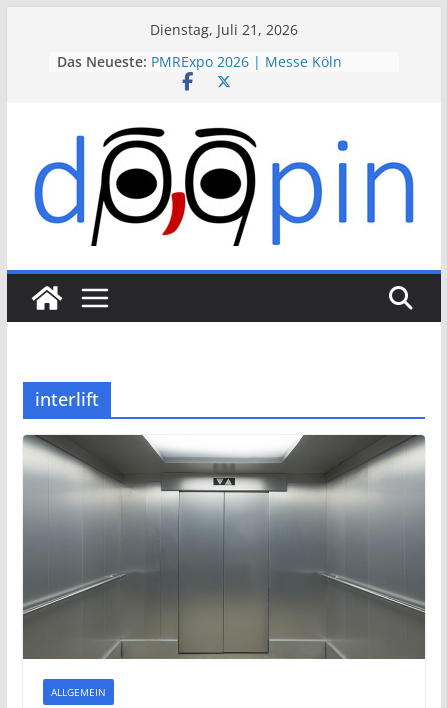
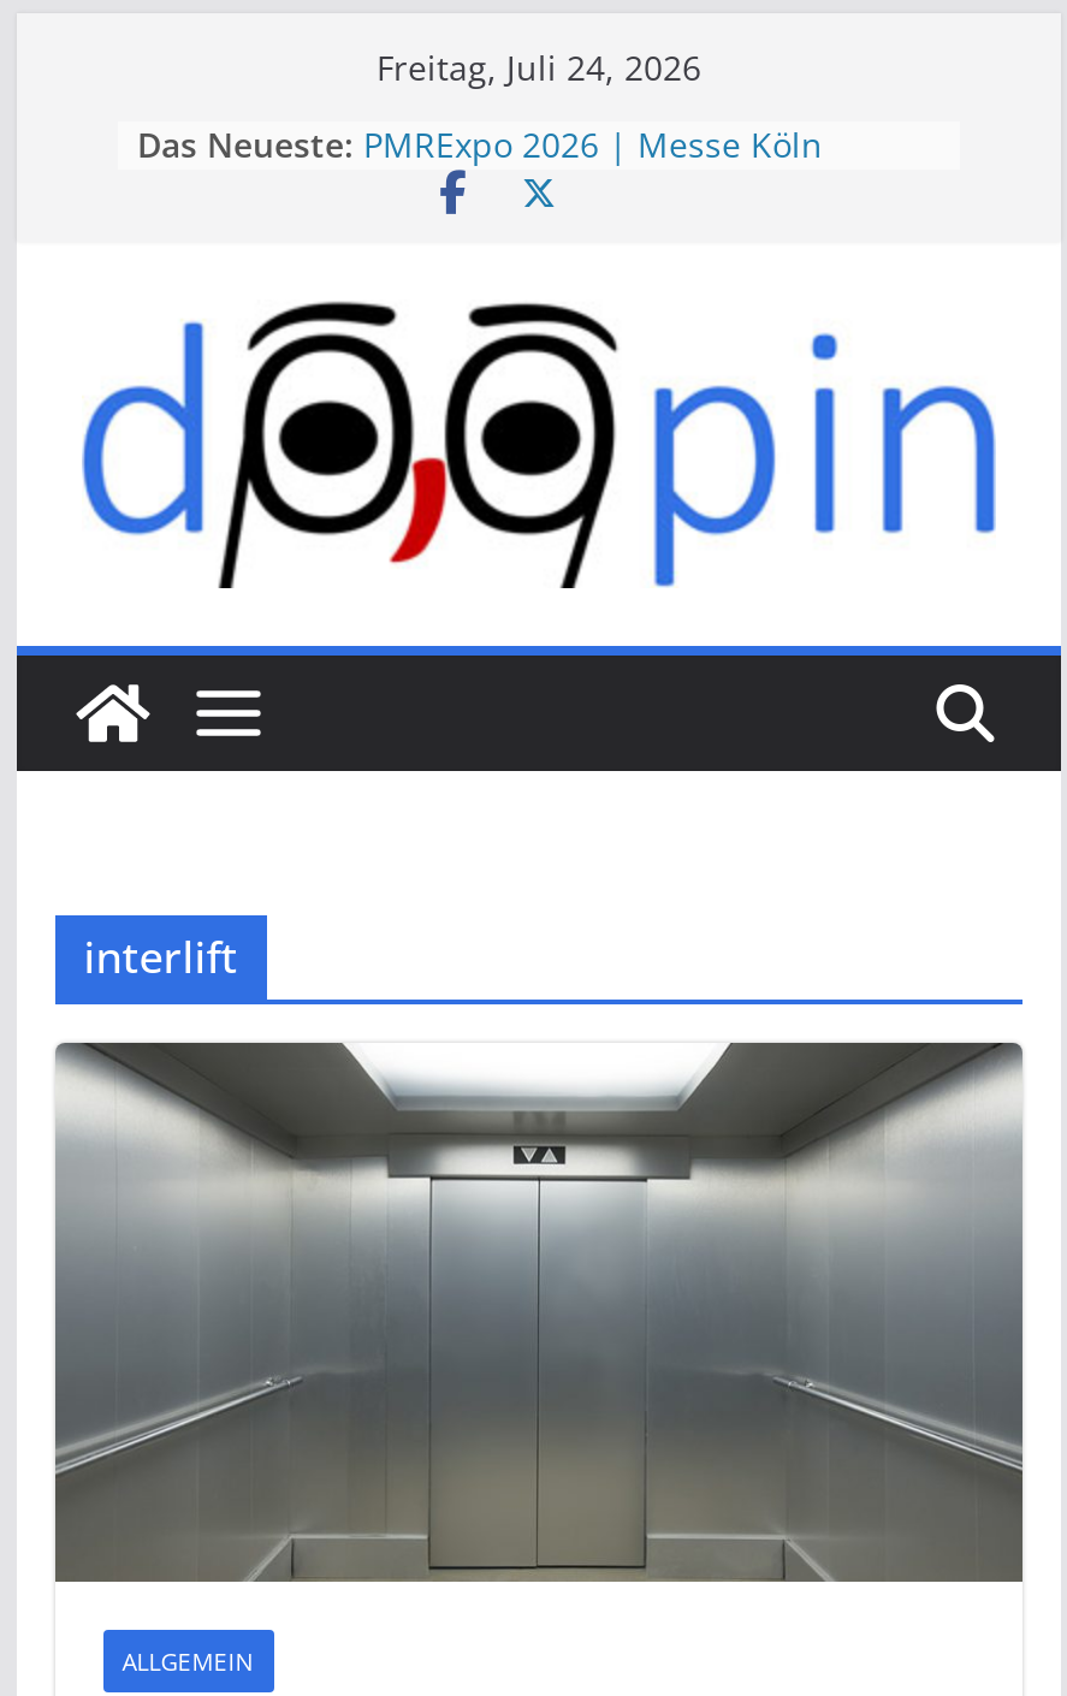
- Dienstag, Juli 21, 2026
+ Freitag, Juli 24, 2026
